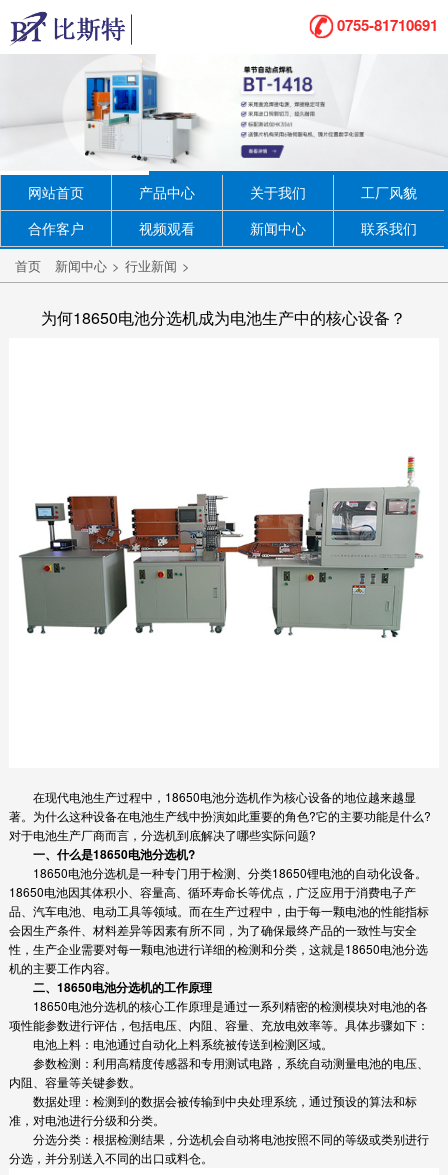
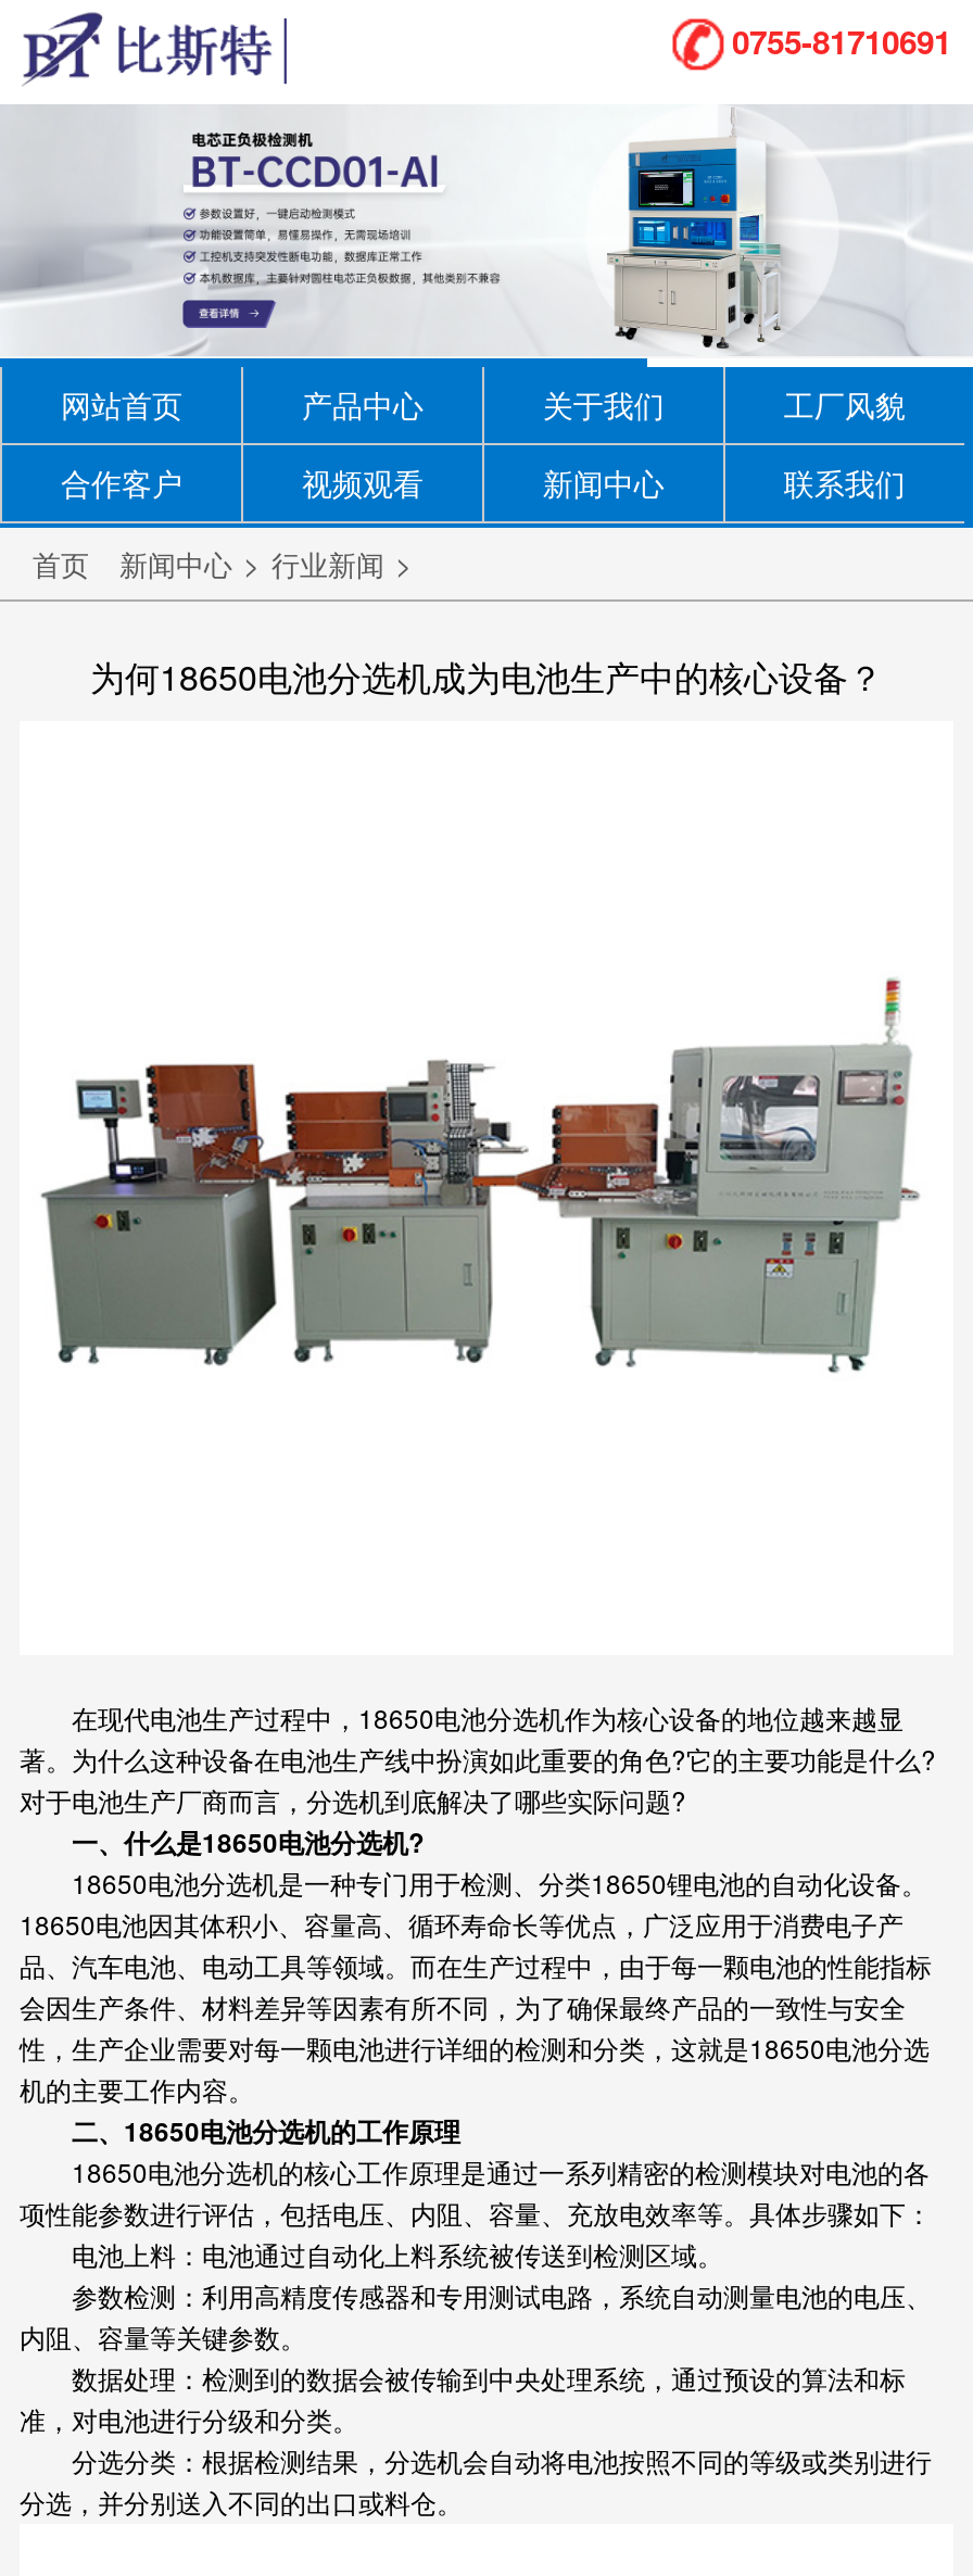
- [image]
+ [image]

- [image]
+ [image]
